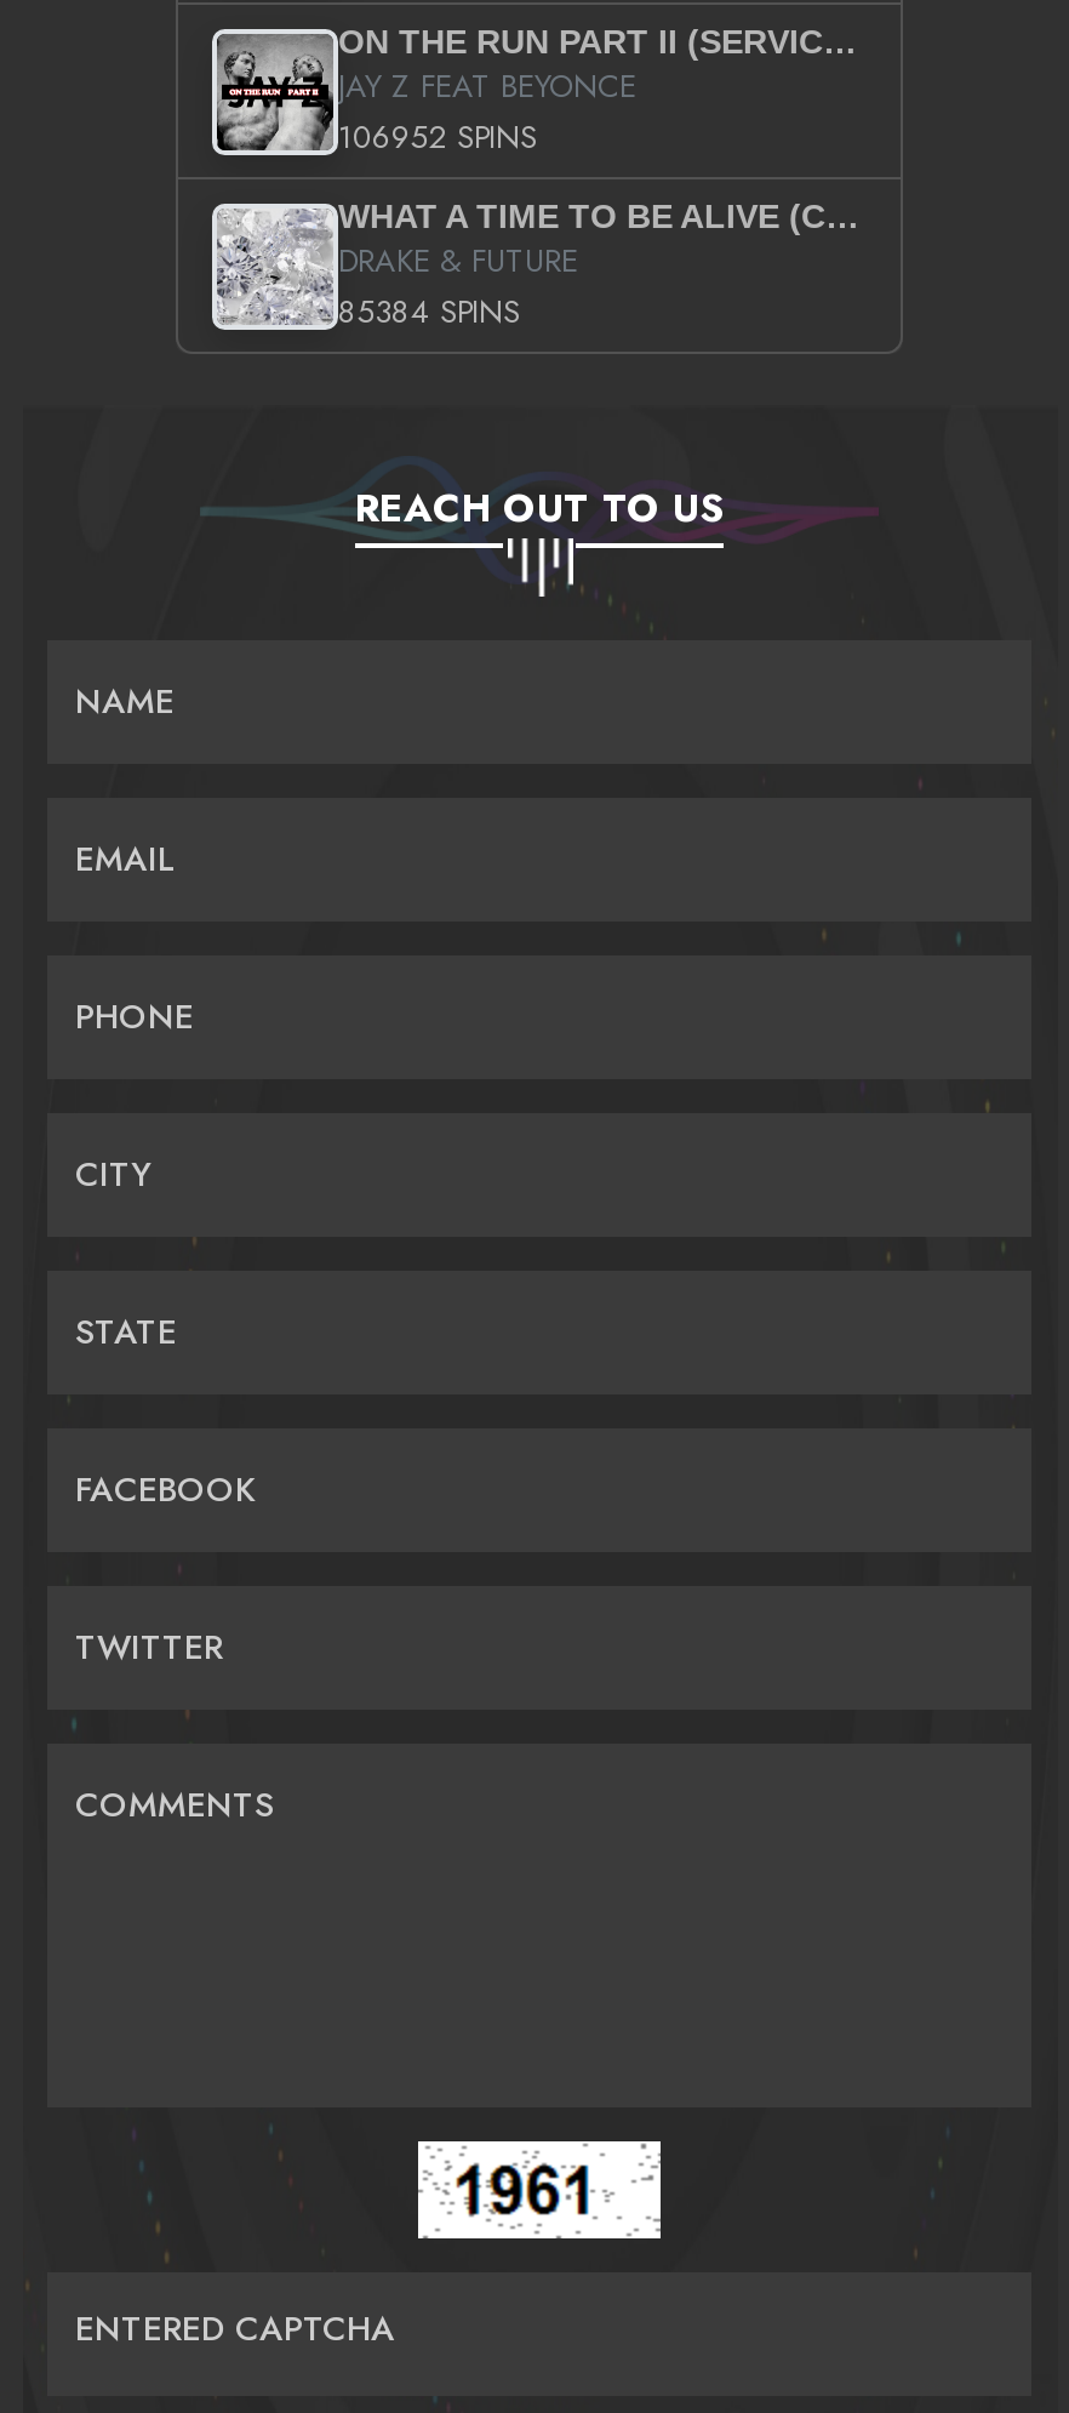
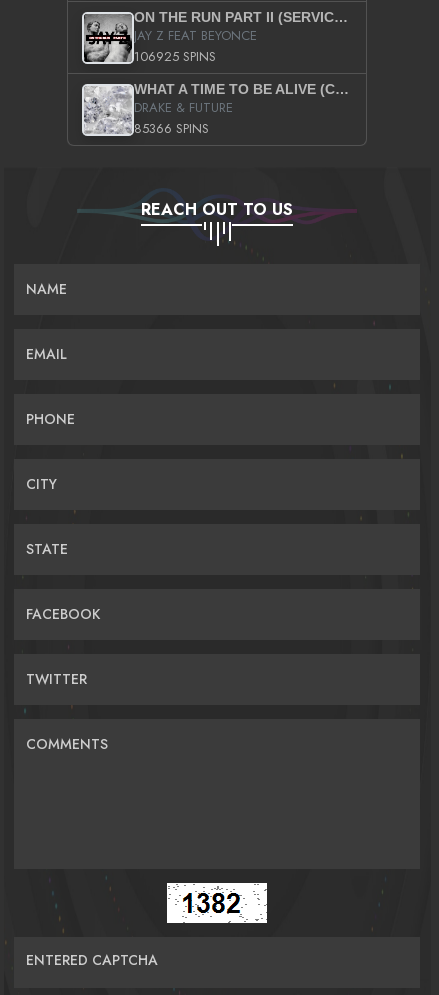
- 106952 SPINS
+ 106925 SPINS

- 85384 SPINS
+ 85366 SPINS

- [image]
+ [image]
